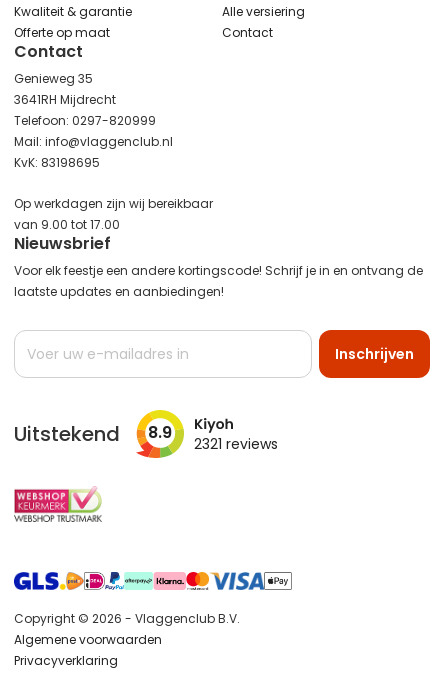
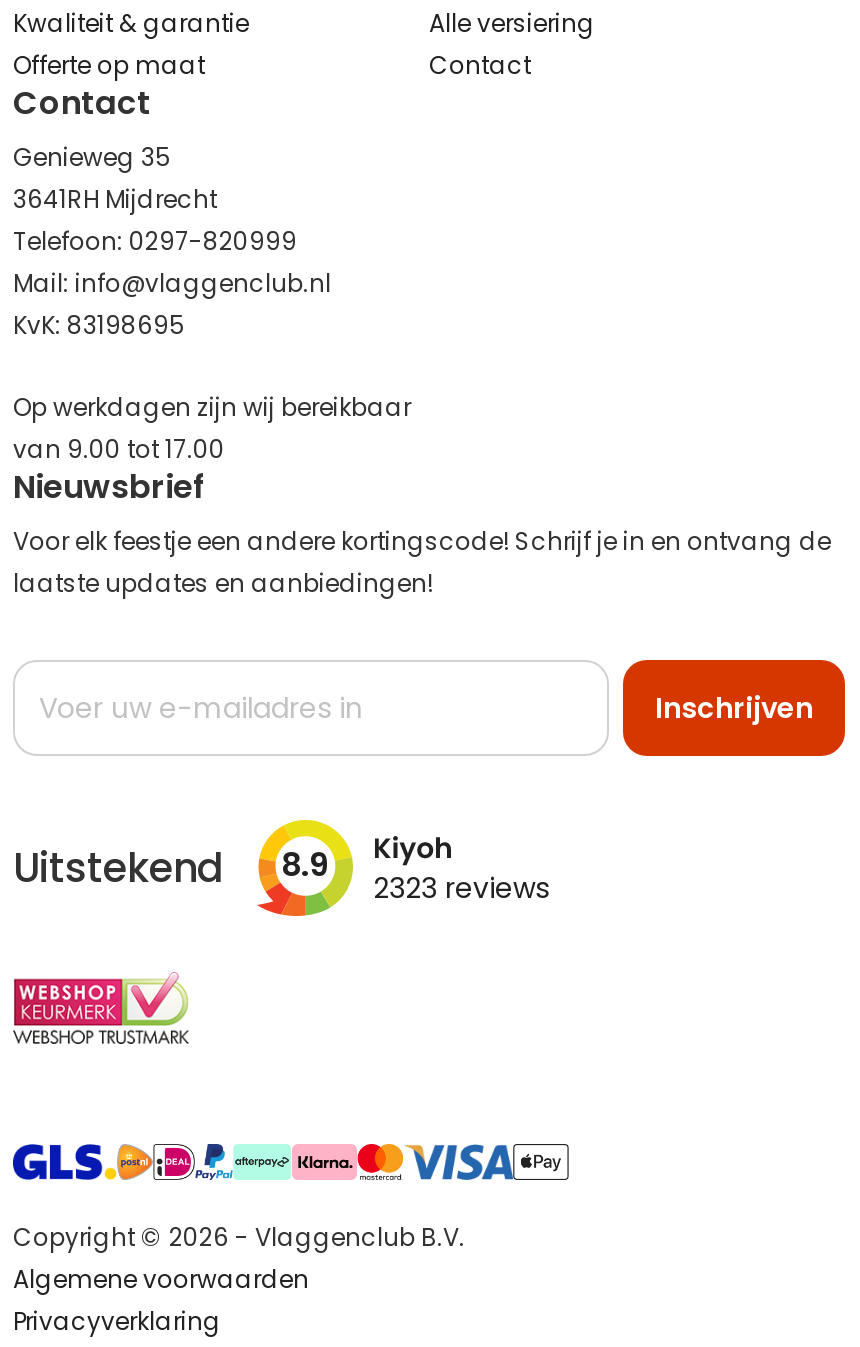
- Uitstekend 8.9 2321 reviews
+ Uitstekend 8.9 2323 reviews
